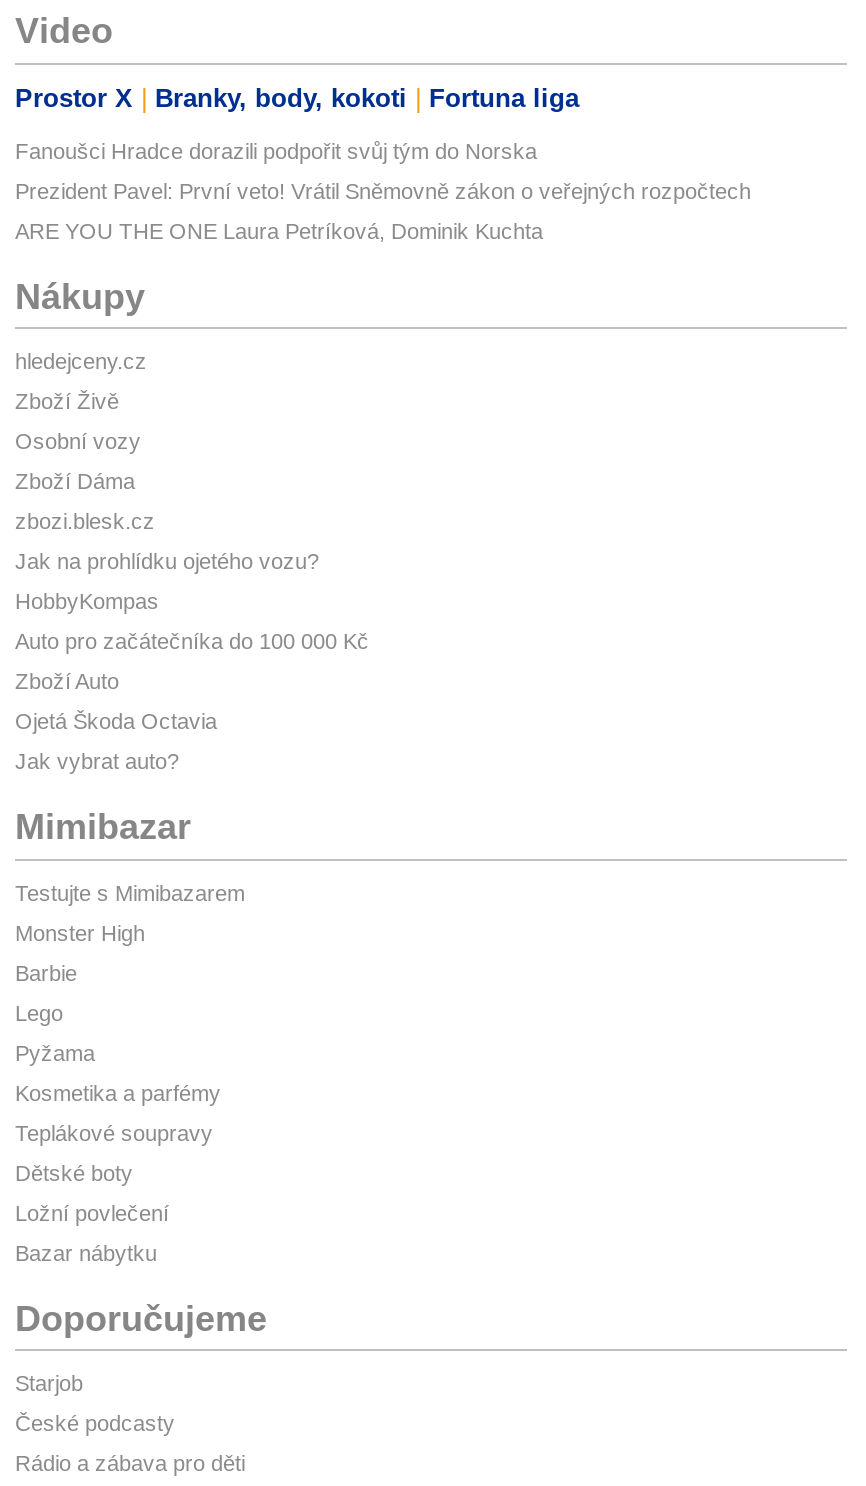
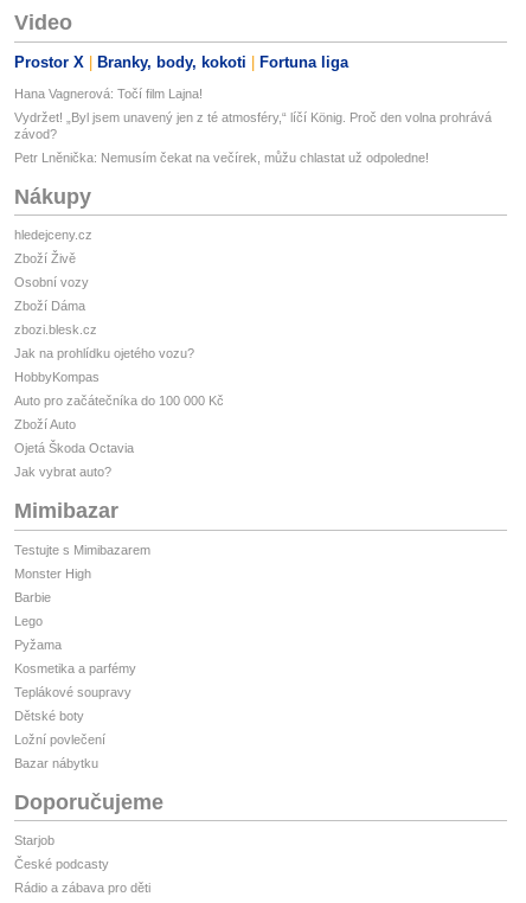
- Fanoušci Hradce dorazili podpořit svůj tým do Norska
+ Hana Vagnerová: Točí film Lajna!

- Prezident Pavel: První veto! Vrátil Sněmovně zákon o veřejných rozpočtech
+ Vydržet! „Byl jsem unavený jen z té atmosféry,“ líčí König. Proč den volna prohrává
+ závod?

- ARE YOU THE ONE Laura Petríková, Dominik Kuchta
+ Petr Lněnička: Nemusím čekat na večírek, můžu chlastat už odpoledne!
